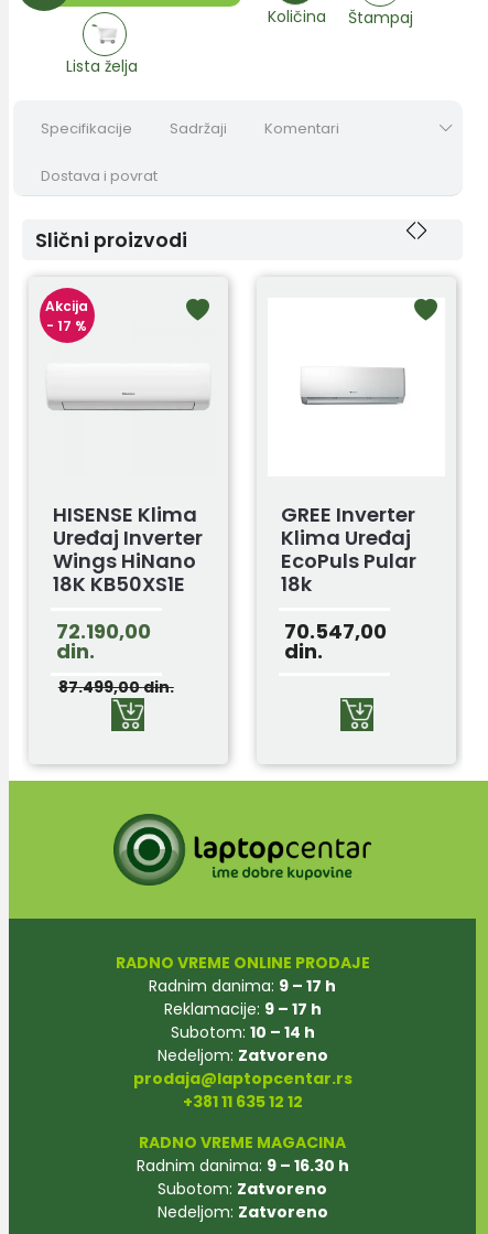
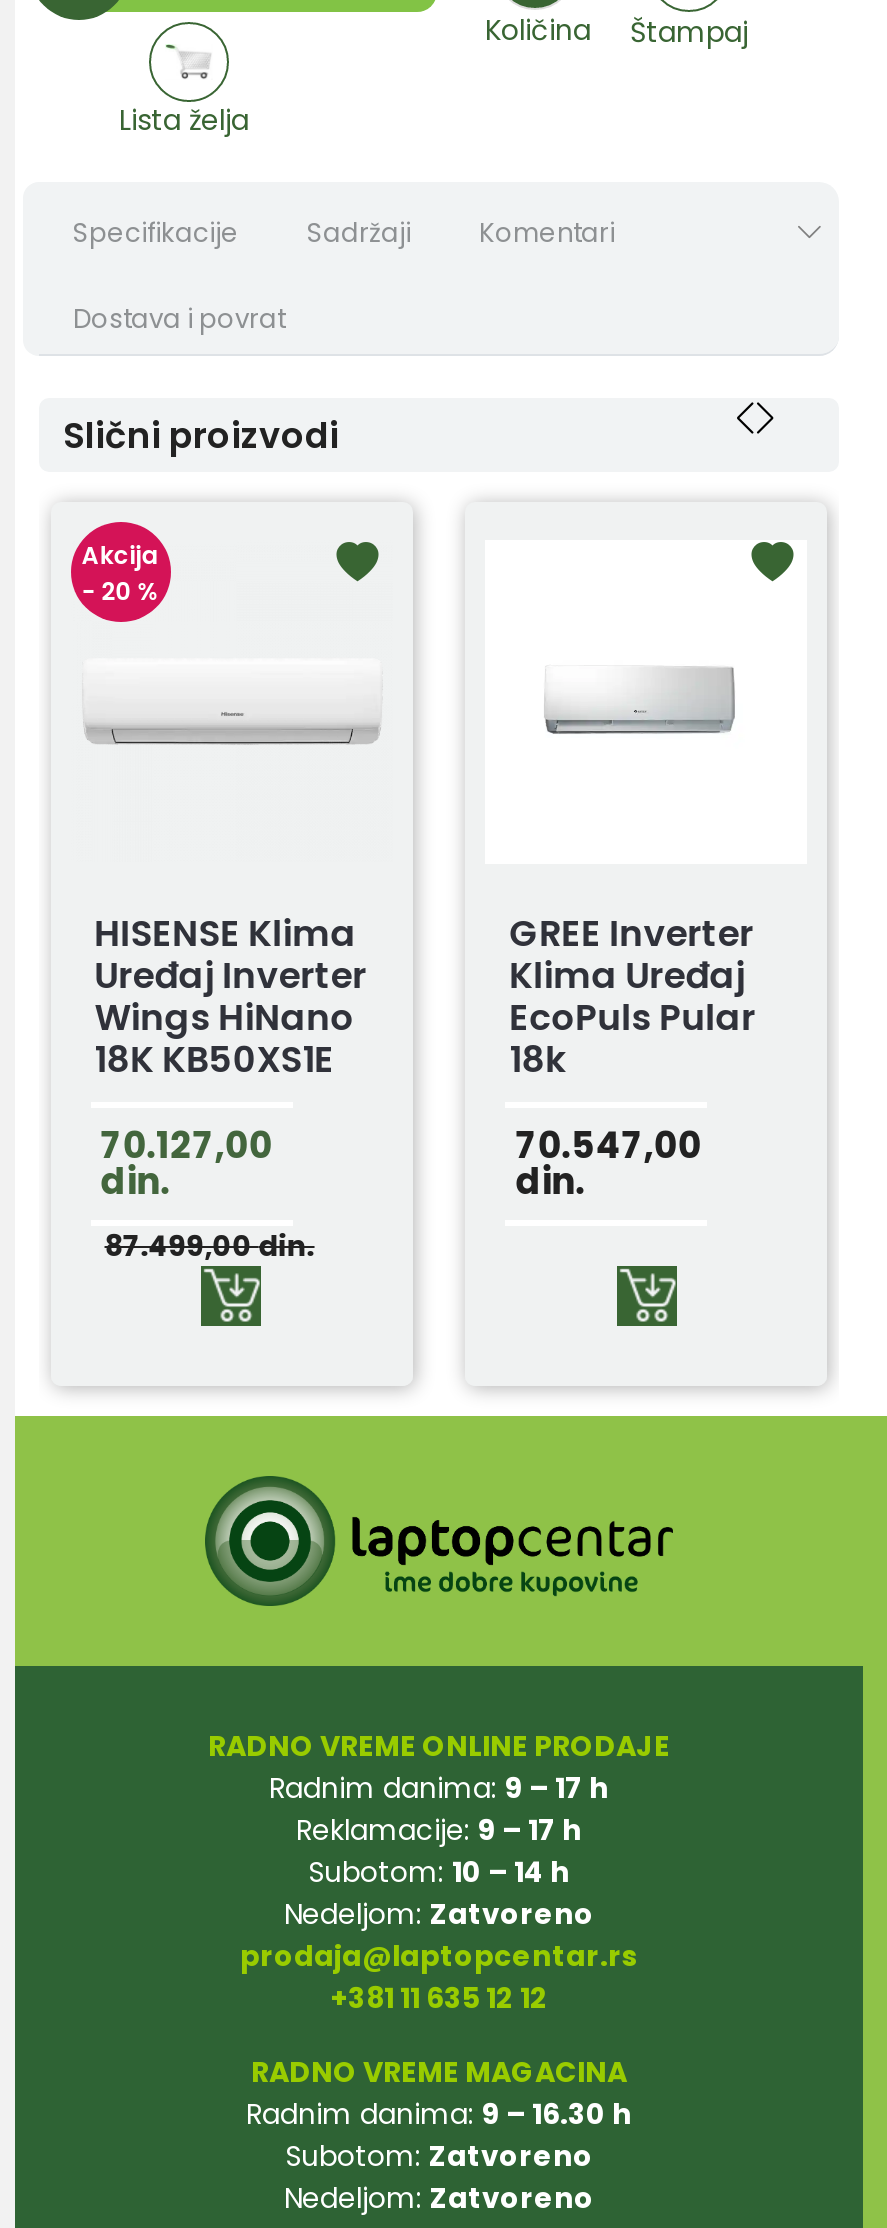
- - 17 %
+ - 20 %

- 72.190,00
+ 70.127,00
